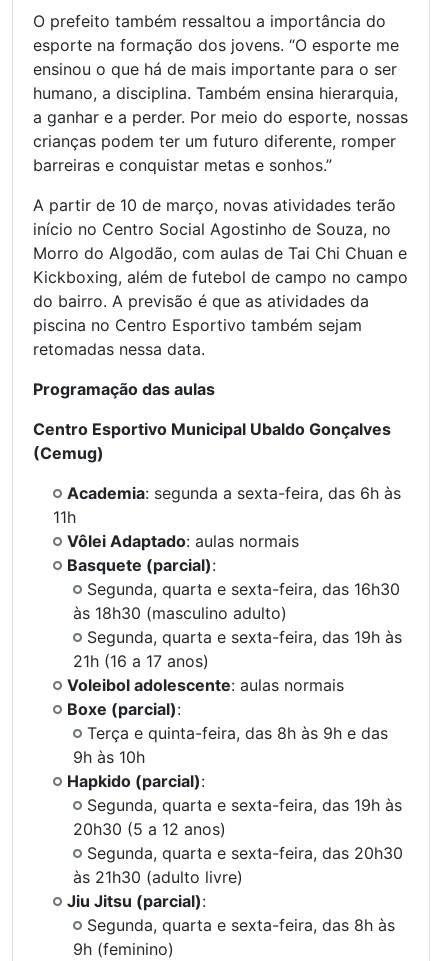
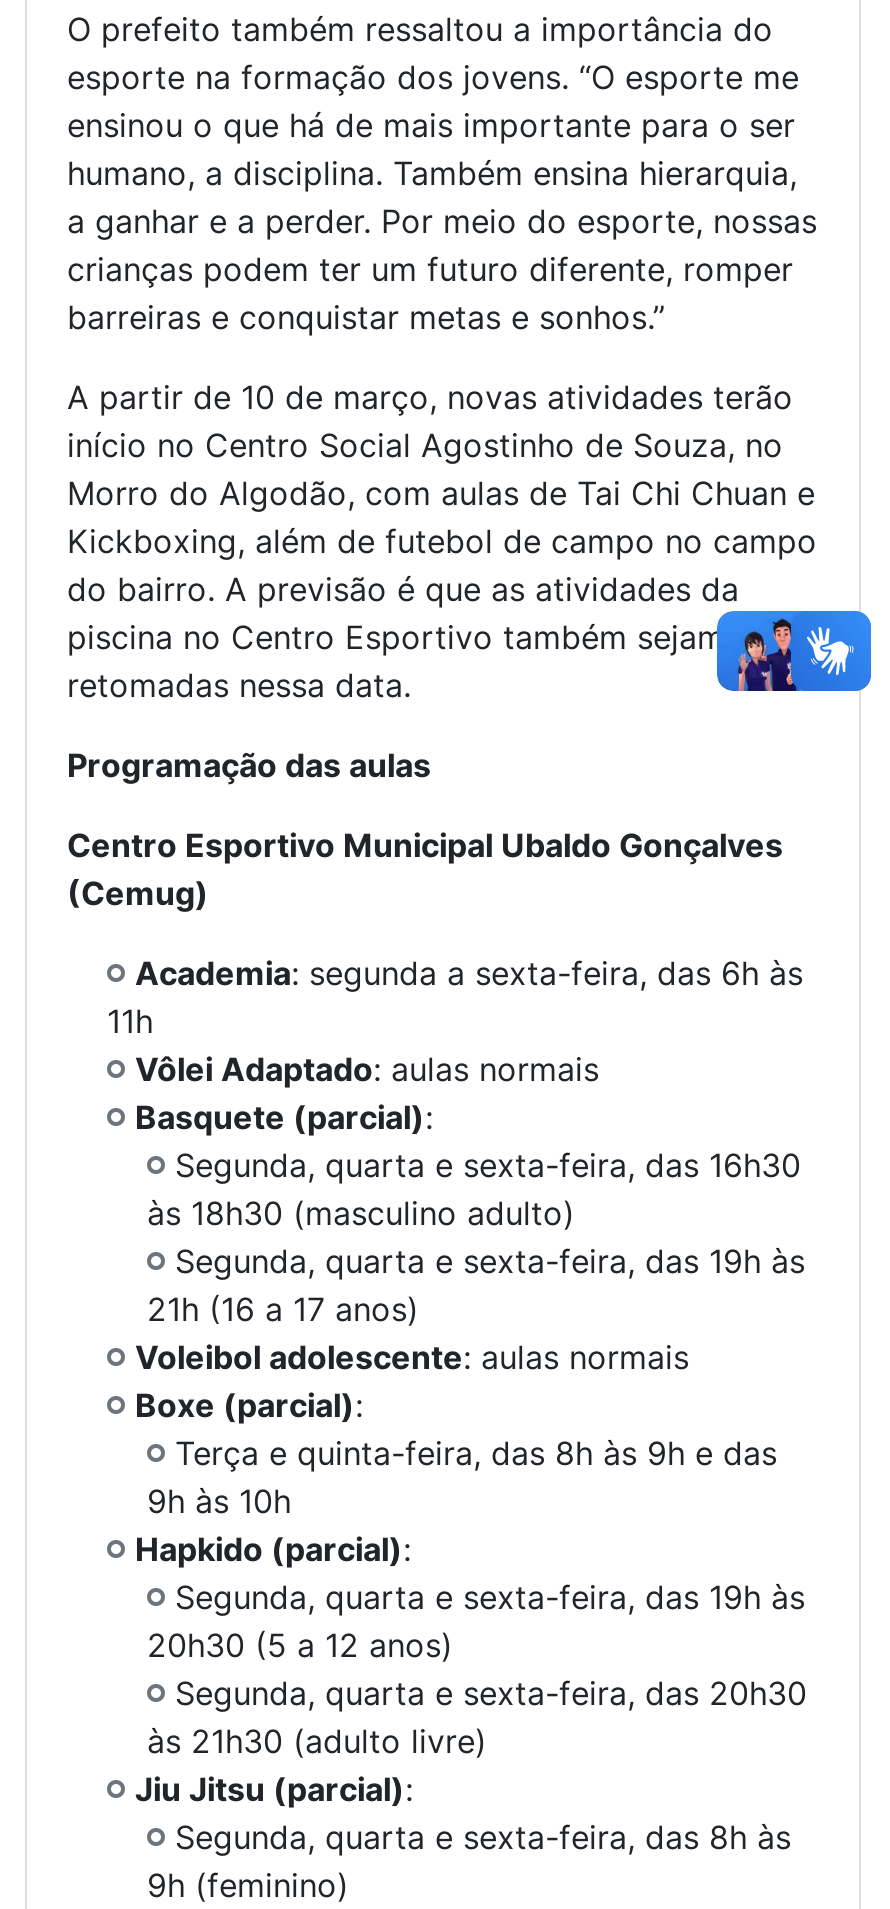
+ [image]
